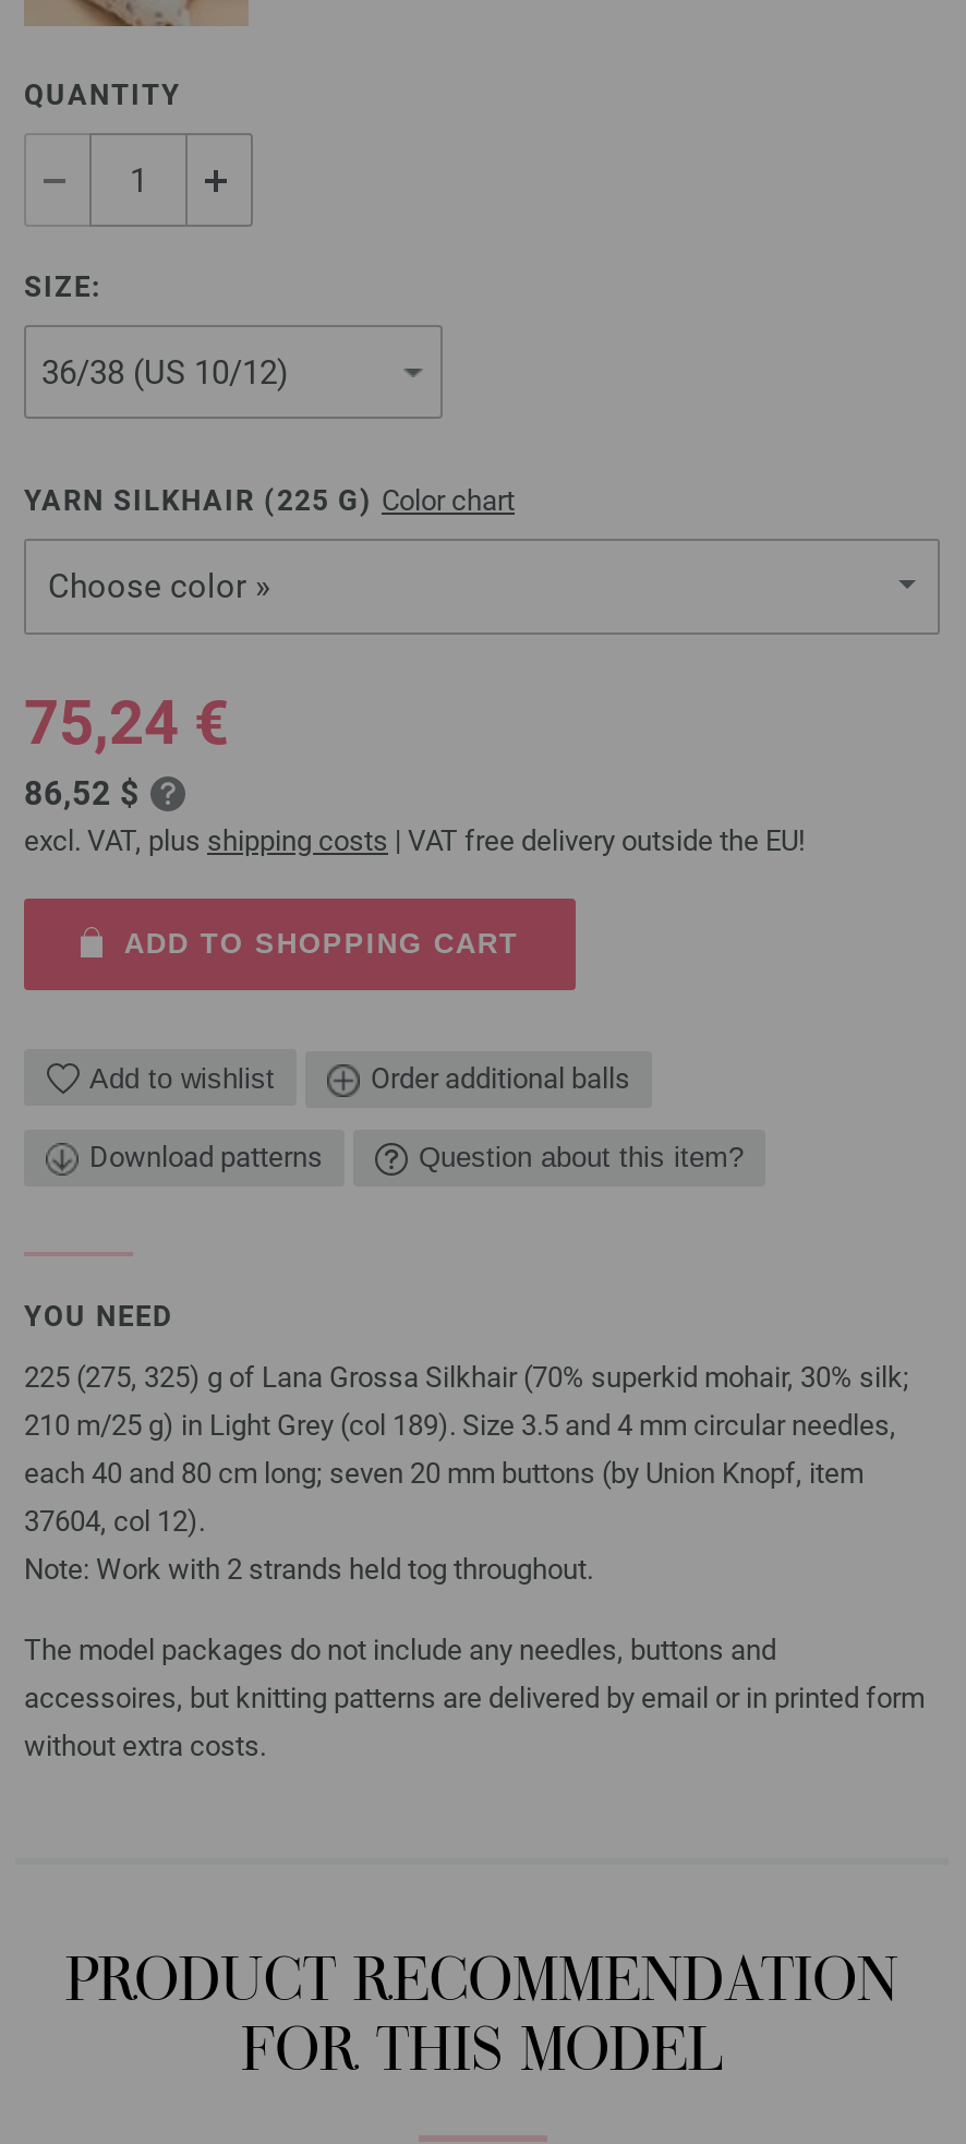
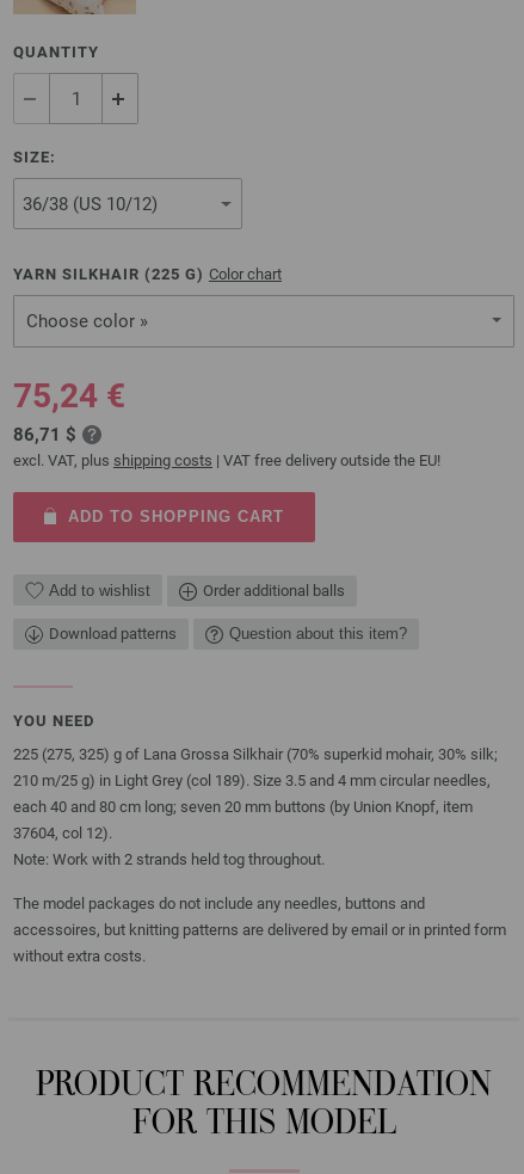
- 86,52 $
+ 86,71 $
